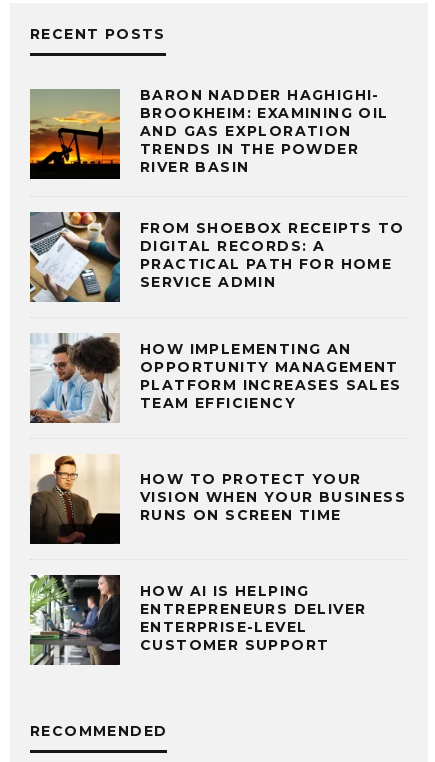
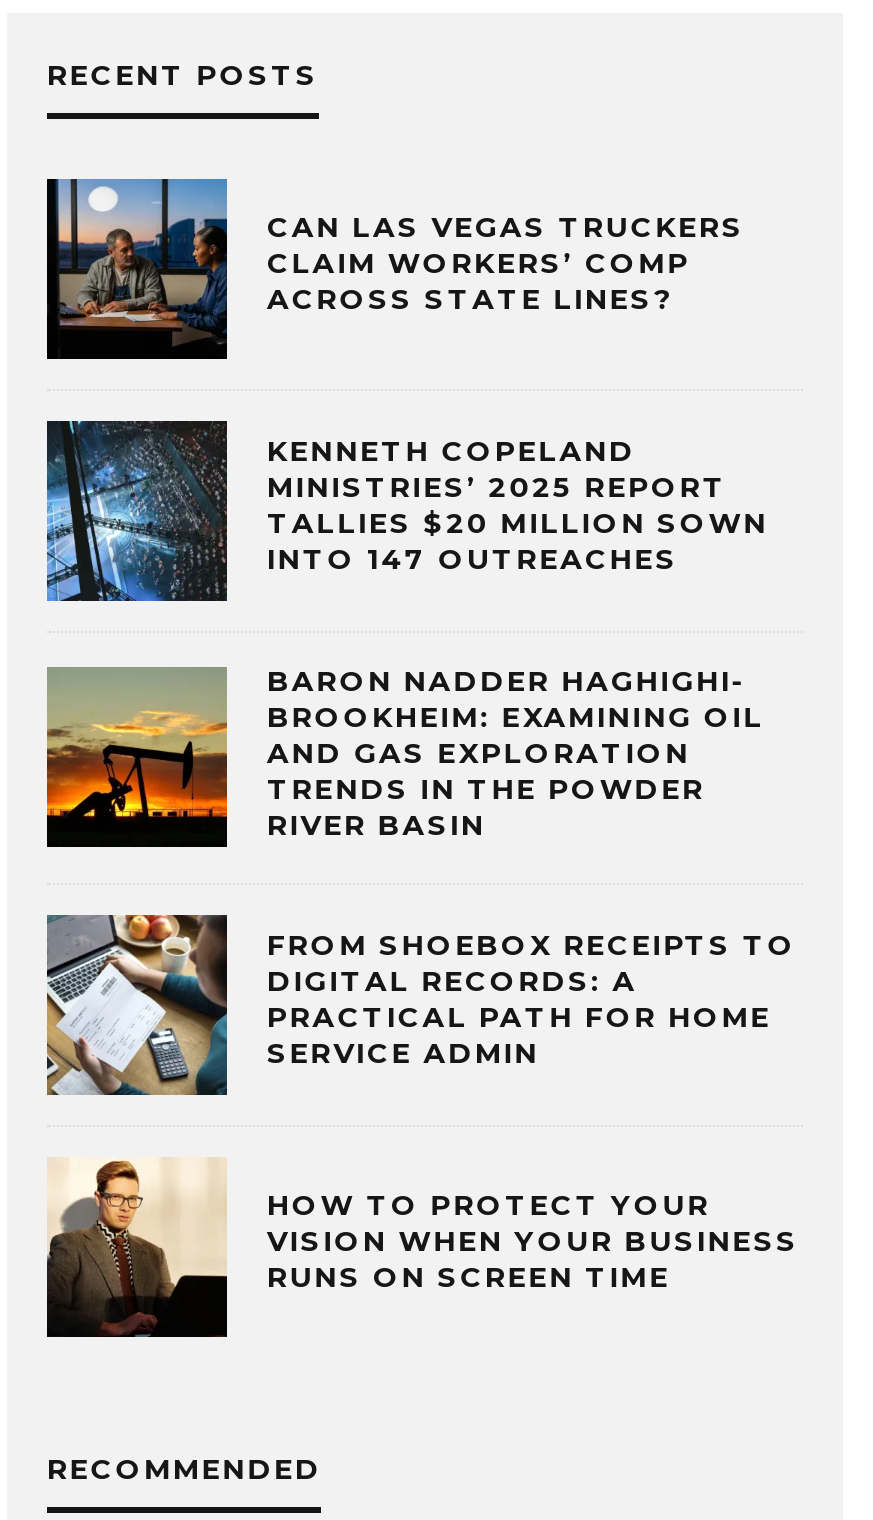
+ [image]
+ CAN LAS VEGAS TRUCKERS
+ CLAIM WORKERS’ COMP
+ ACROSS STATE LINES?

+ [image]
+ KENNETH COPELAND
+ MINISTRIES’ 2025 REPORT
+ TALLIES $20 MILLION SOWN
+ INTO 147 OUTREACHES

moved down: [image] | BARON NADDER HAGHIGHI- | BROOKHEIM: EXAMINING OIL | ... | PRACTICAL PATH FOR HOME | SERVICE ADMIN

- [image]
- HOW IMPLEMENTING AN
- OPPORTUNITY MANAGEMENT
- PLATFORM INCREASES SALES
- TEAM EFFICIENCY

moved down: [image] | HOW TO PROTECT YOUR | VISION WHEN YOUR BUSINESS | RUNS ON SCREEN TIME

- [image]
- HOW AI IS HELPING
- ENTREPRENEURS DELIVER
- ENTERPRISE-LEVEL
- CUSTOMER SUPPORT
